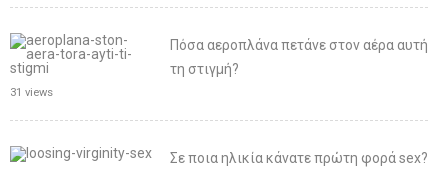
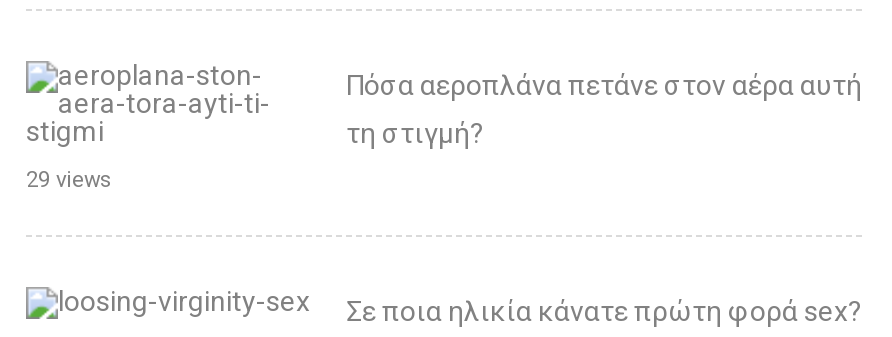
- 31 views
+ 29 views
